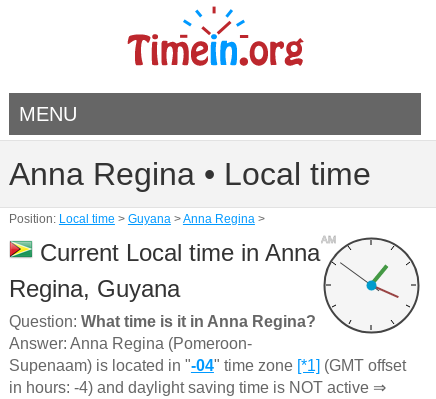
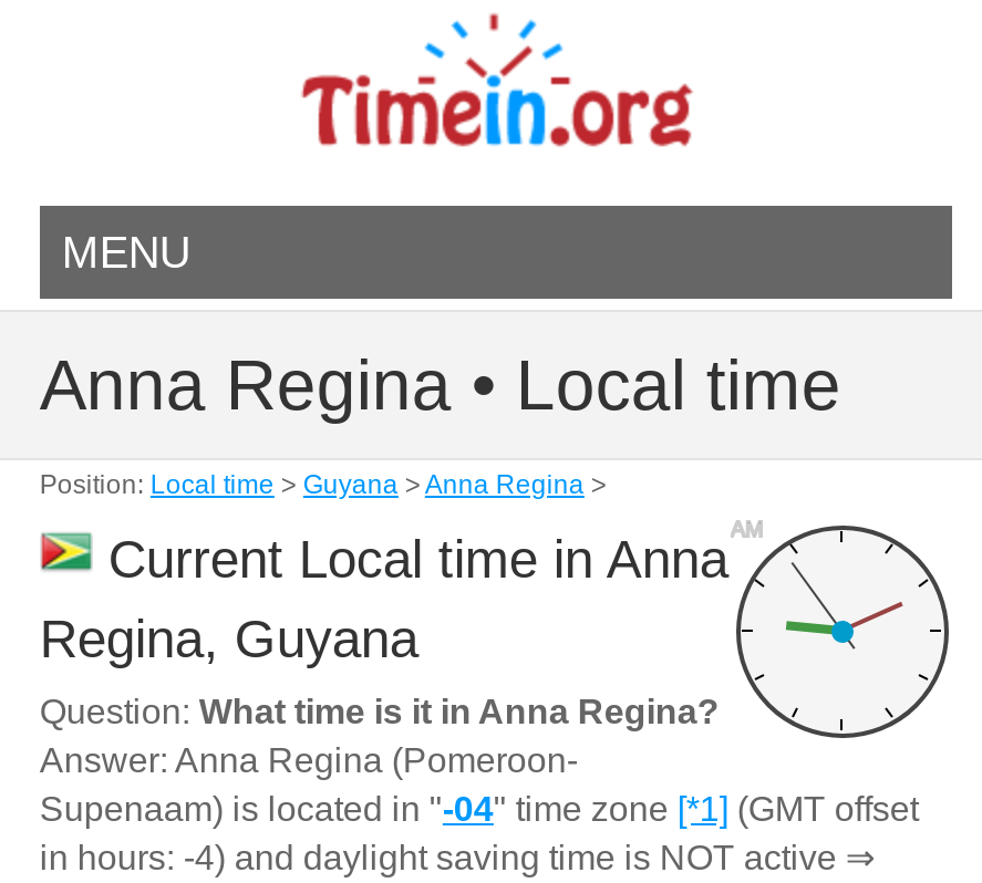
- [image]
+ [image]
